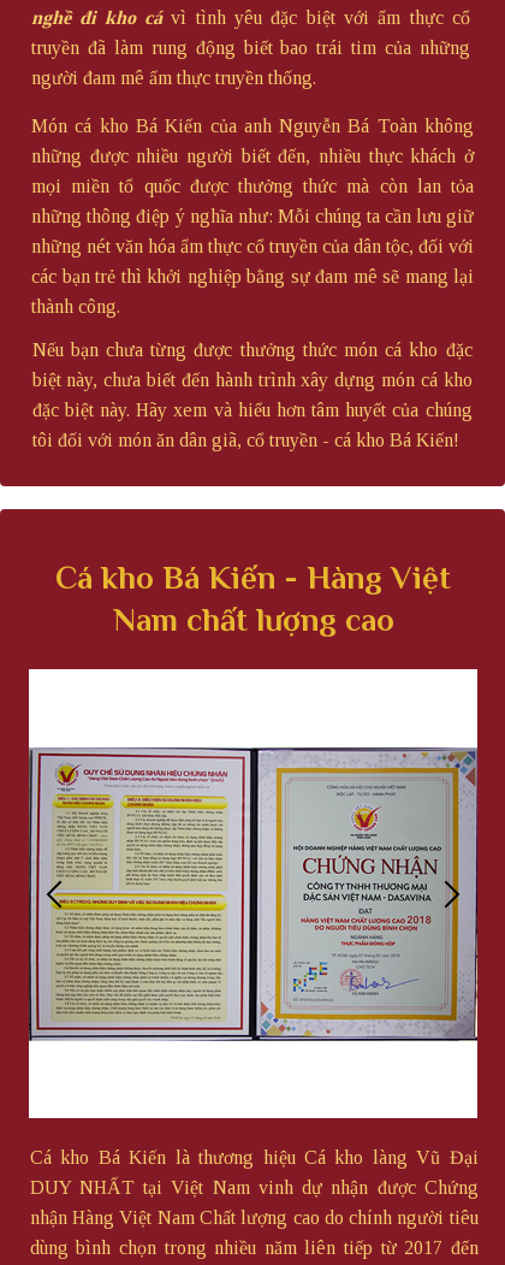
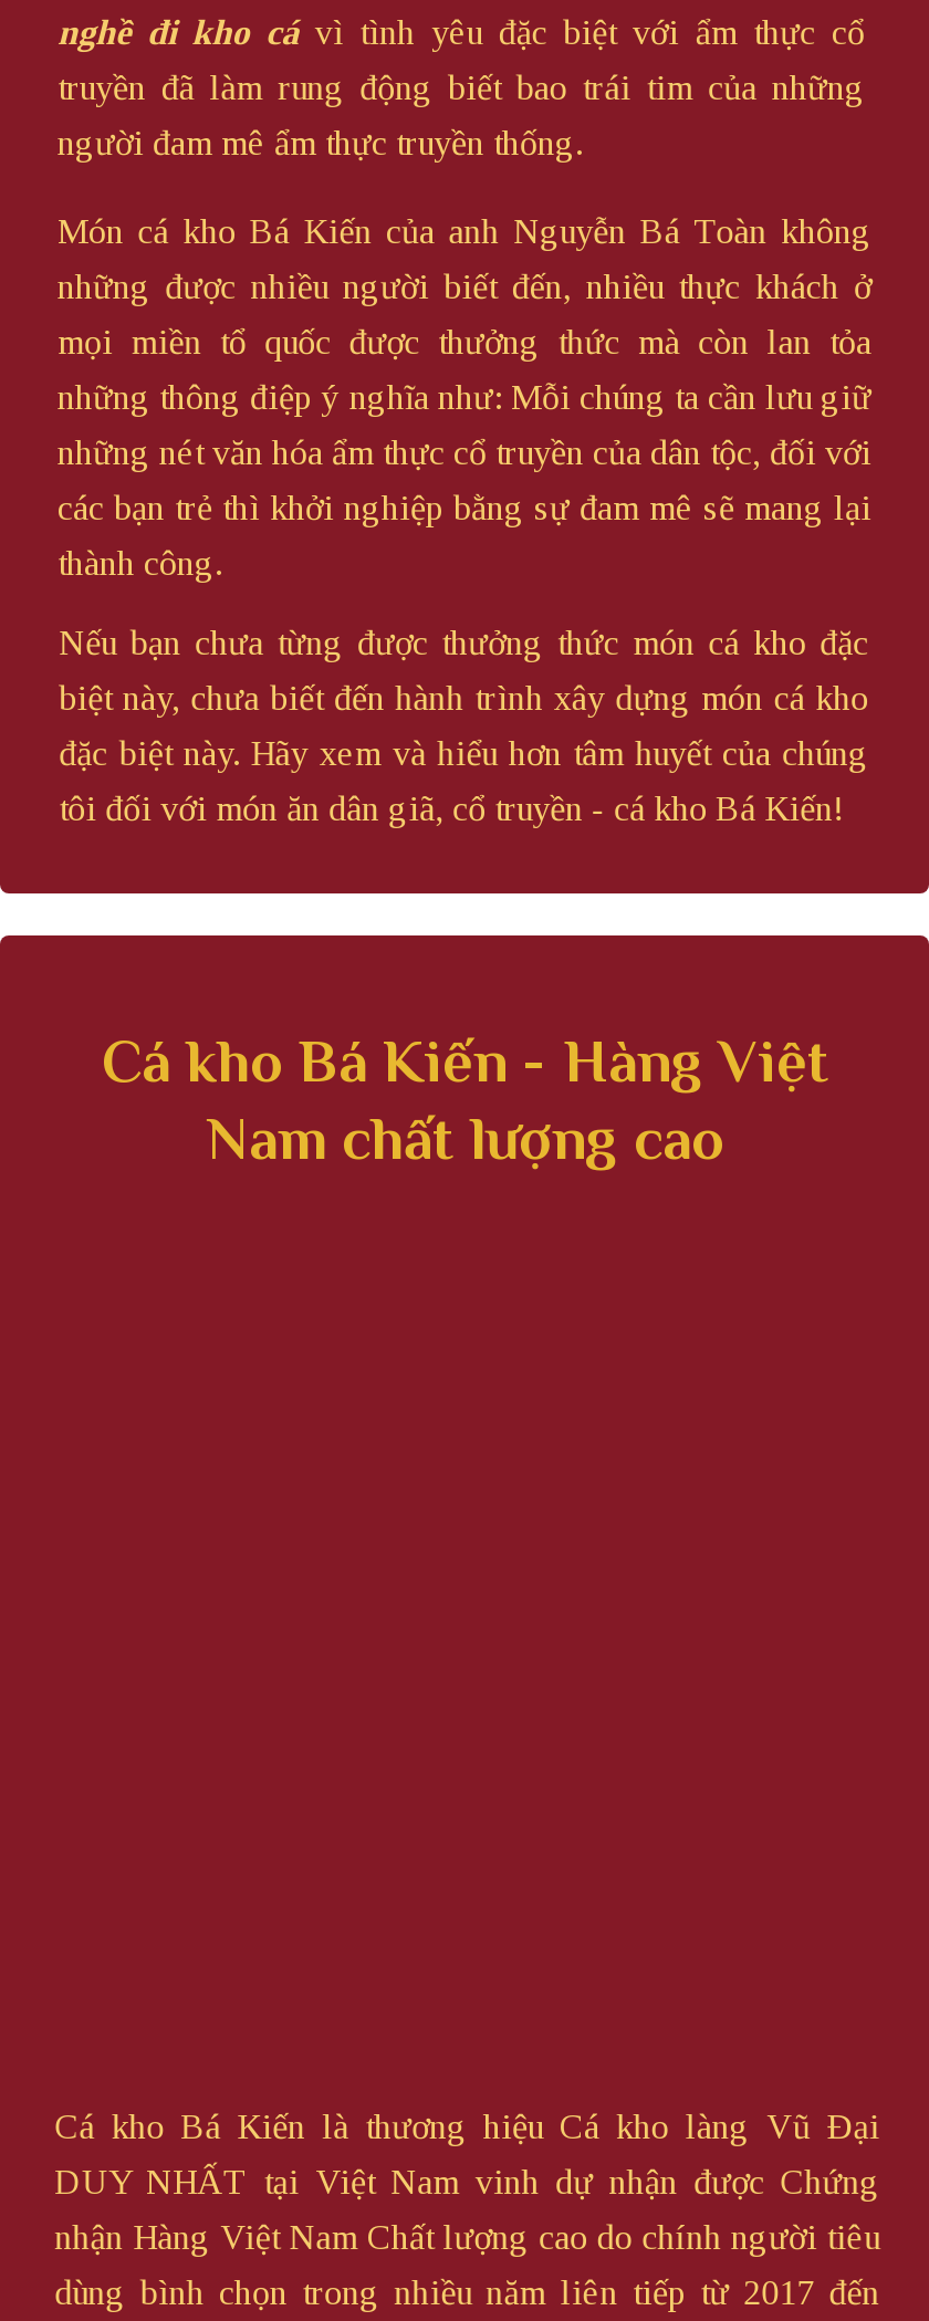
- [image]
